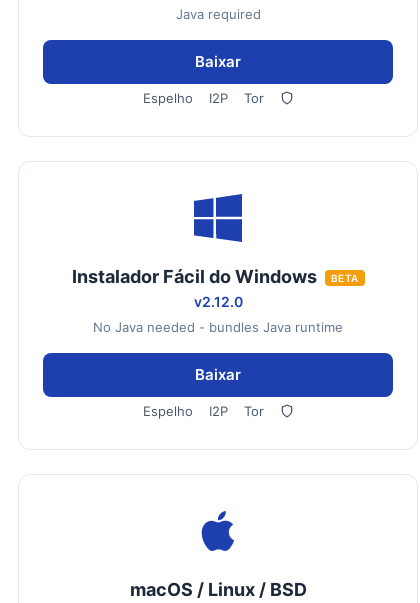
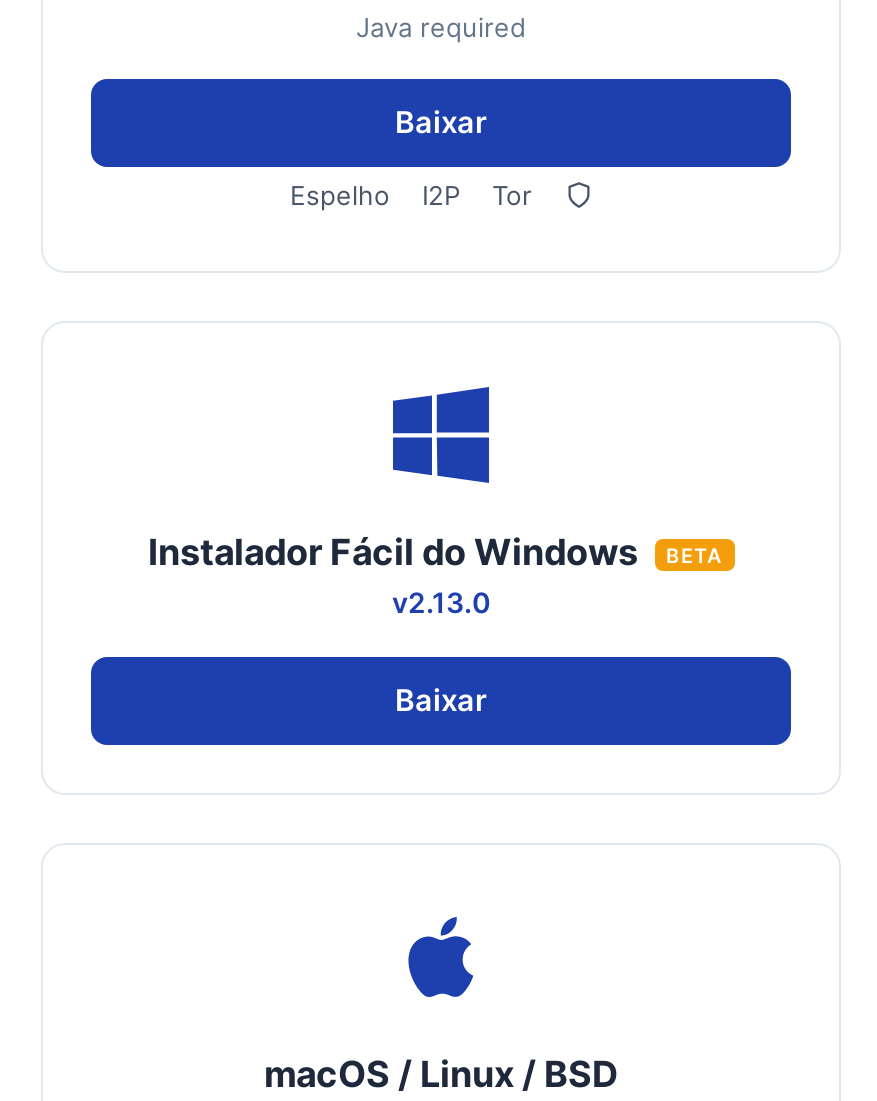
- v2.12.0
- No Java needed - bundles Java runtime
+ v2.13.0

- Espelho
- I2P
- Tor
